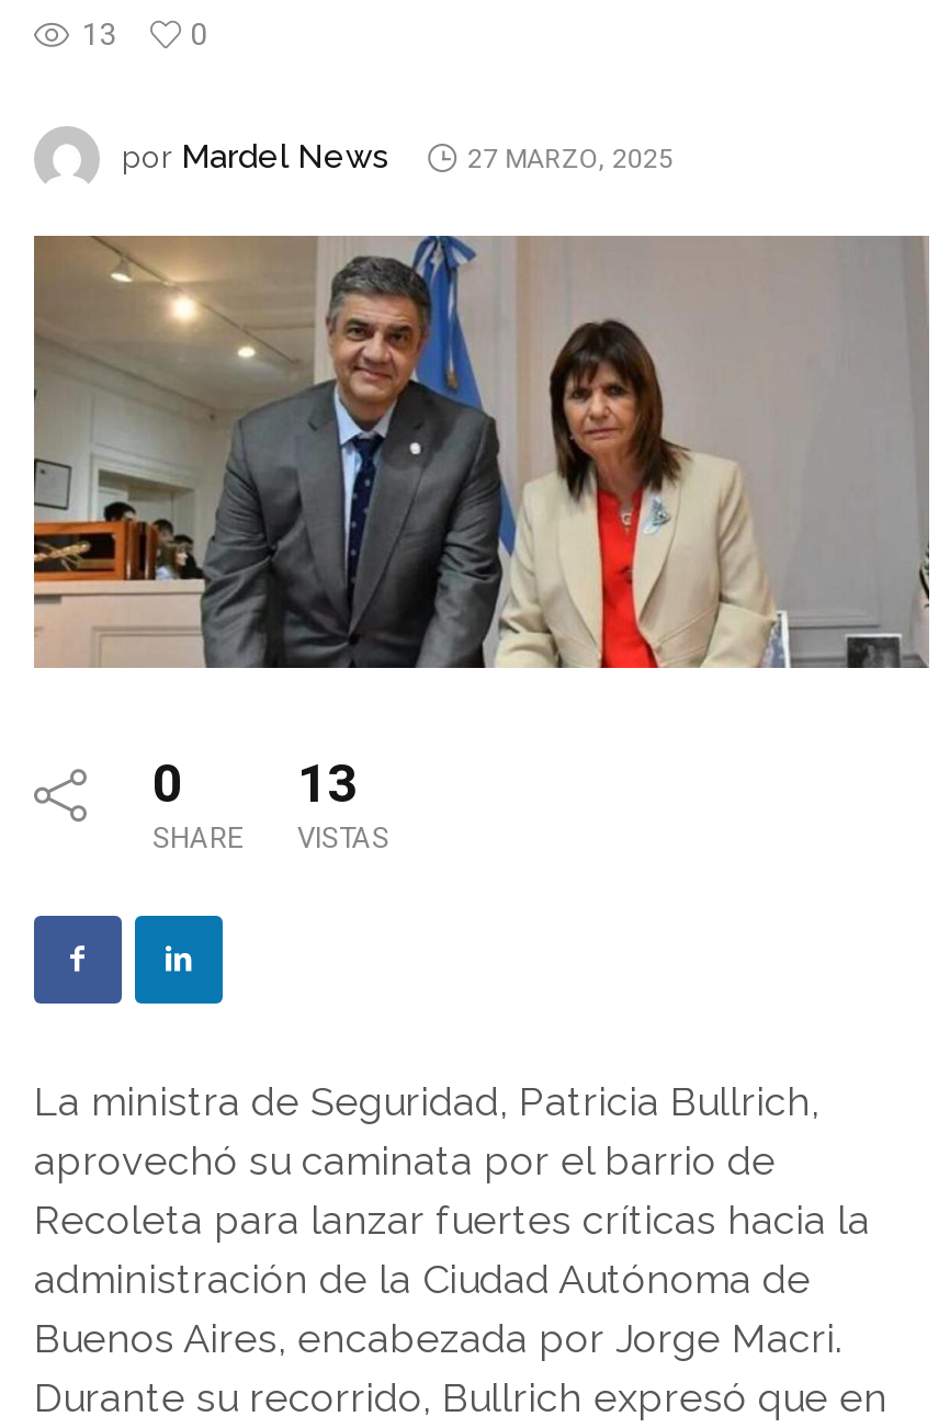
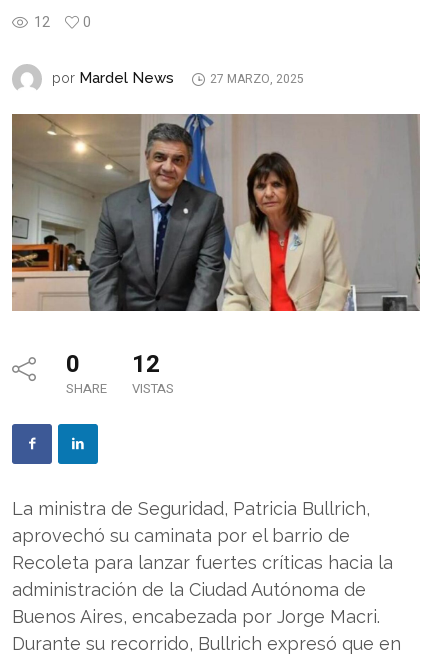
- 13 0
+ 12 0

- 0 13
+ 0 12
